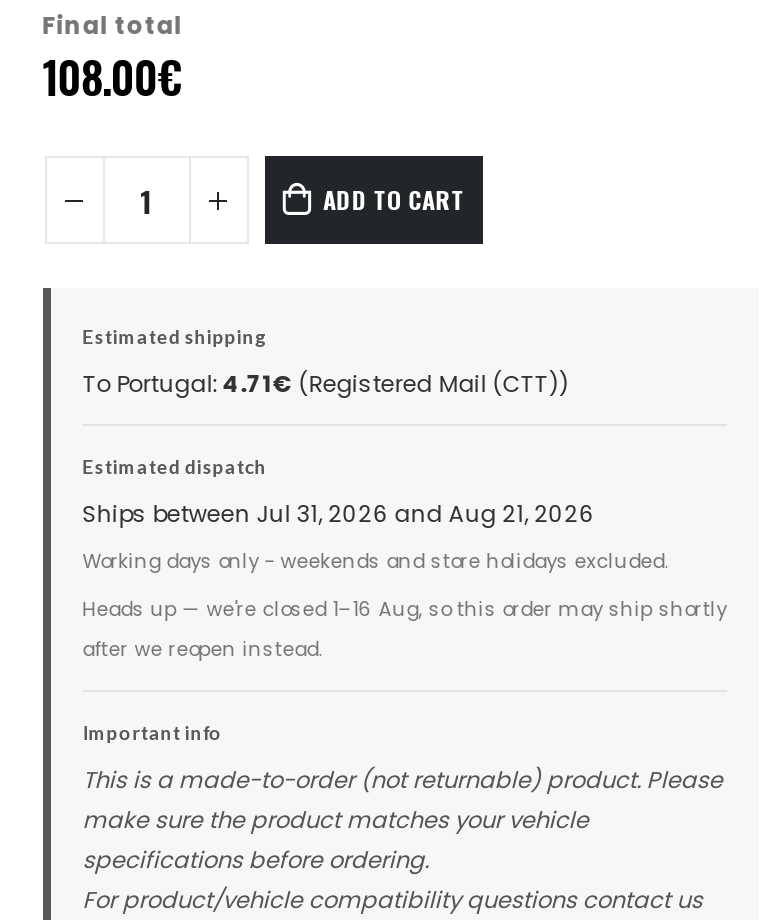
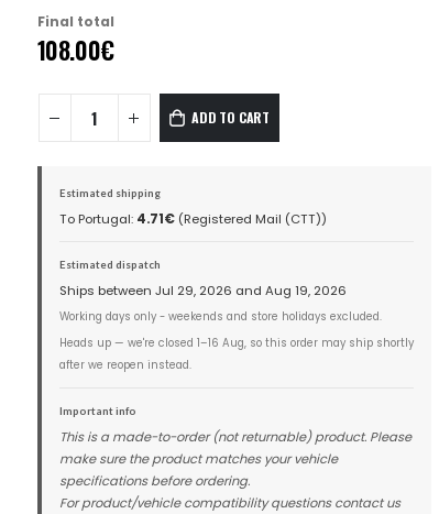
- Ships between Jul 31, 2026 and Aug 21, 2026
+ Ships between Jul 29, 2026 and Aug 19, 2026
